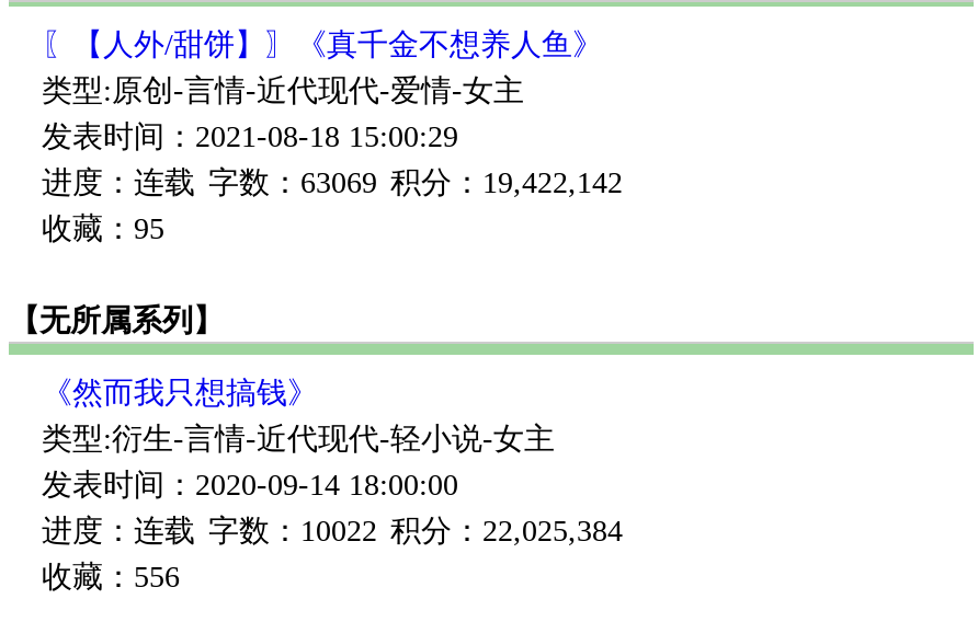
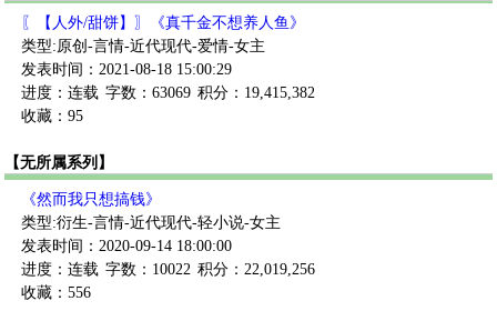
- 进度：连载 字数：63069 积分：19,422,142
+ 进度：连载 字数：63069 积分：19,415,382

- 进度：连载 字数：10022 积分：22,025,384
+ 进度：连载 字数：10022 积分：22,019,256
